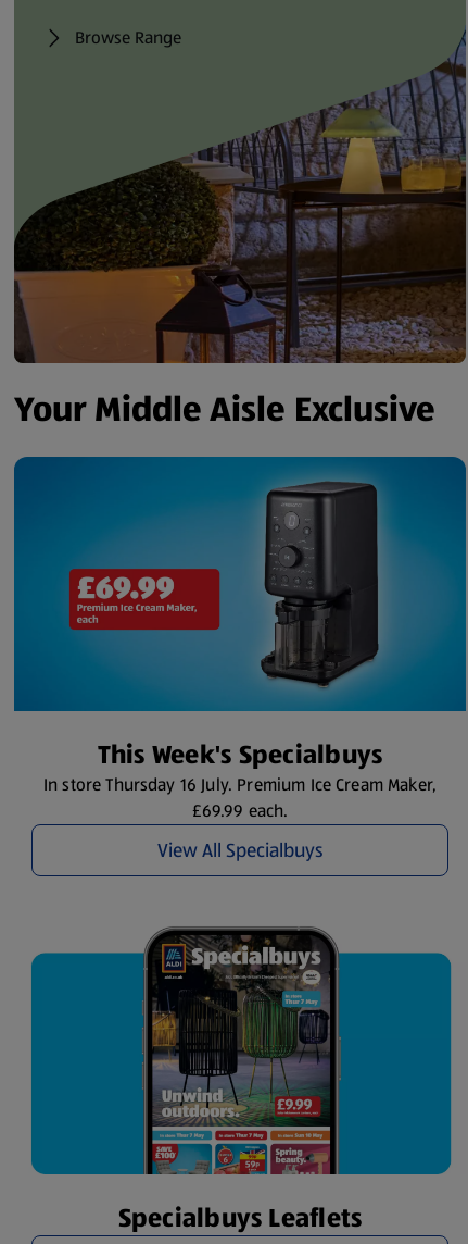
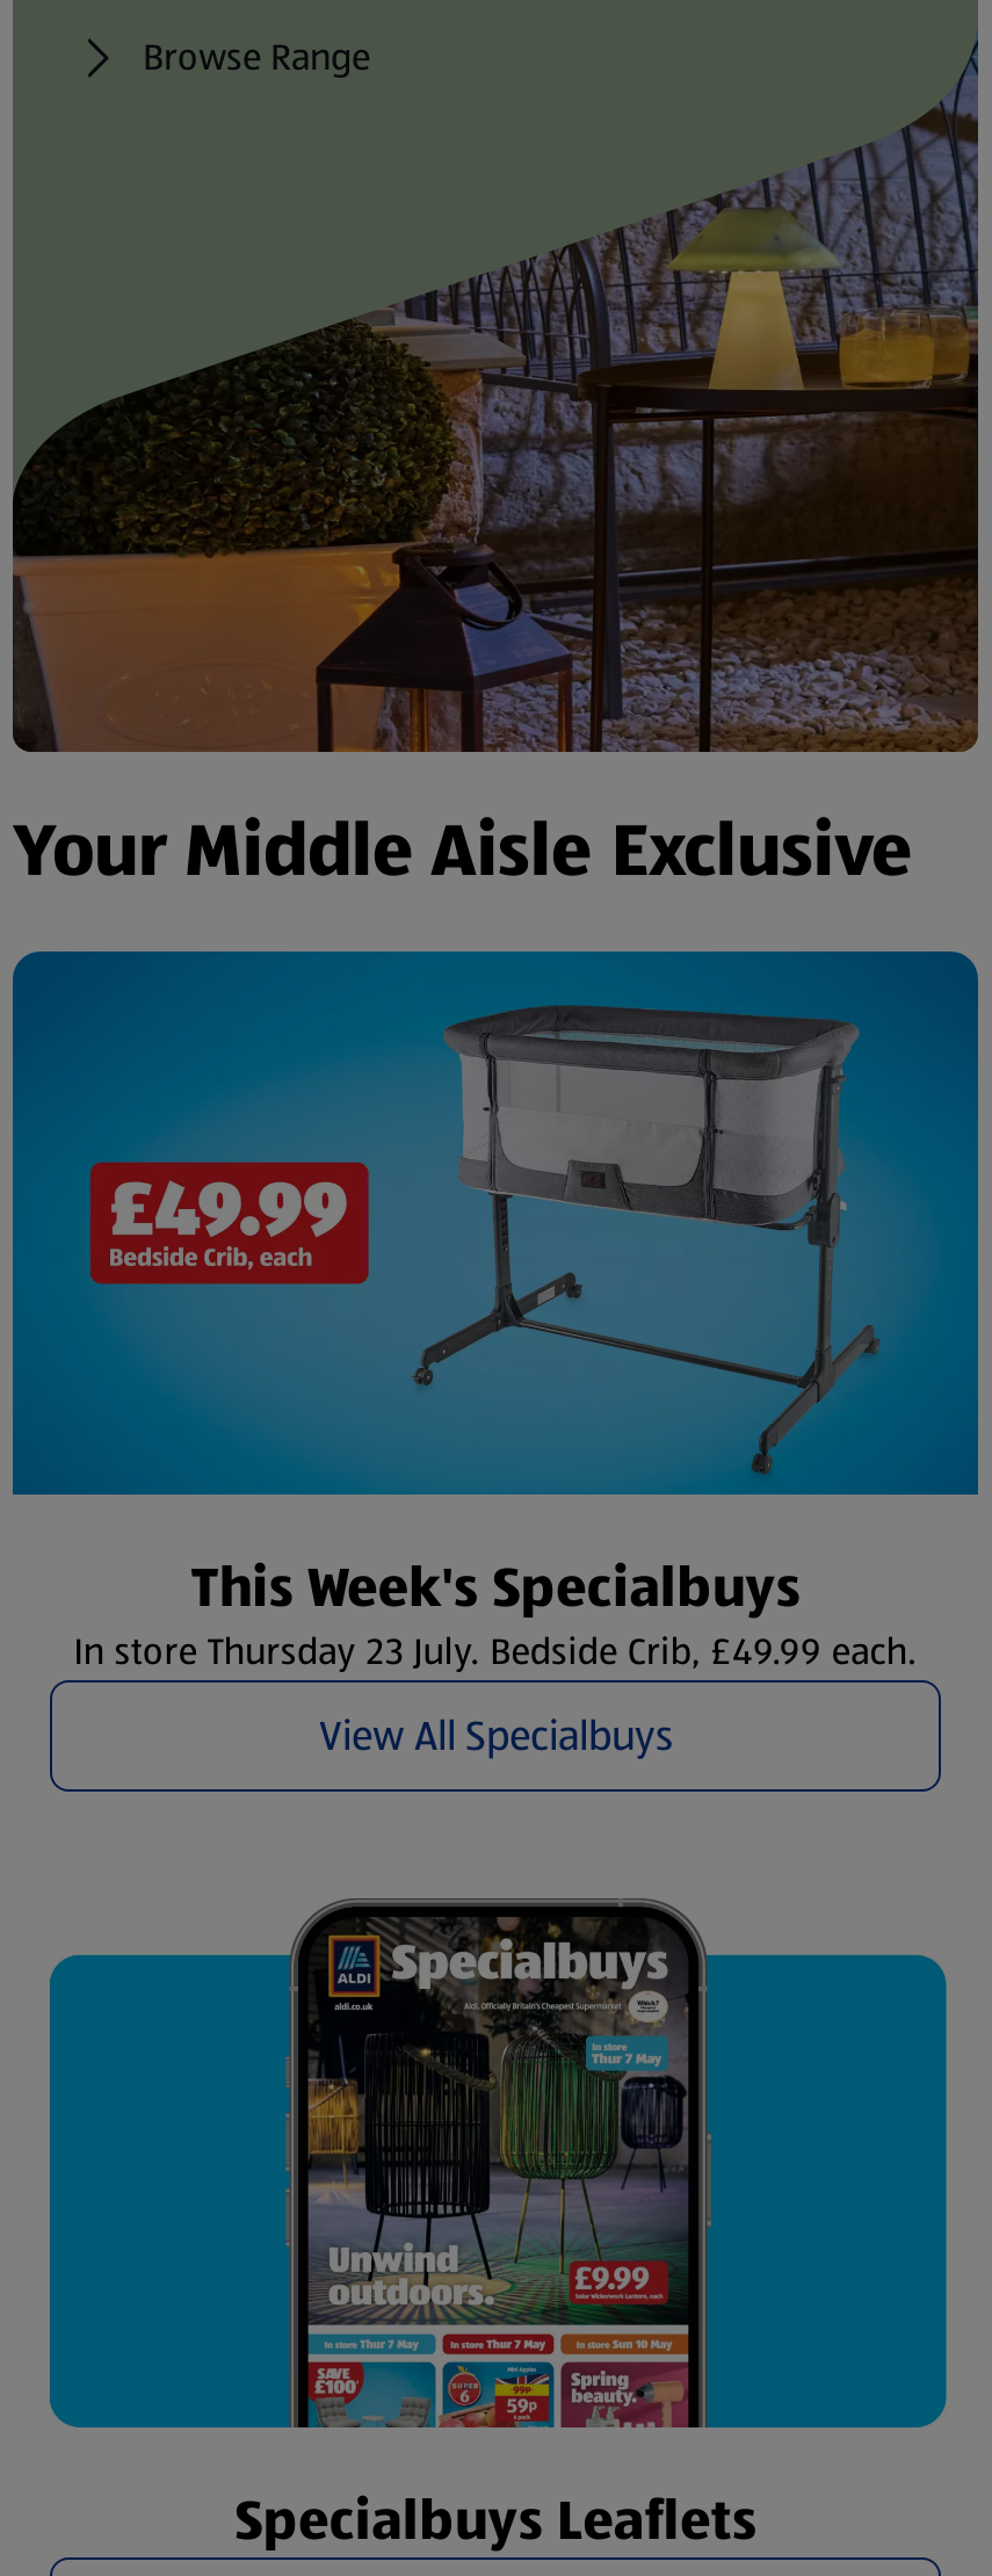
- [image]
+ [image]

- In store Thursday 16 July. Premium Ice Cream Maker,
- £69.99 each.
+ In store Thursday 23 July. Bedside Crib, £49.99 each.
